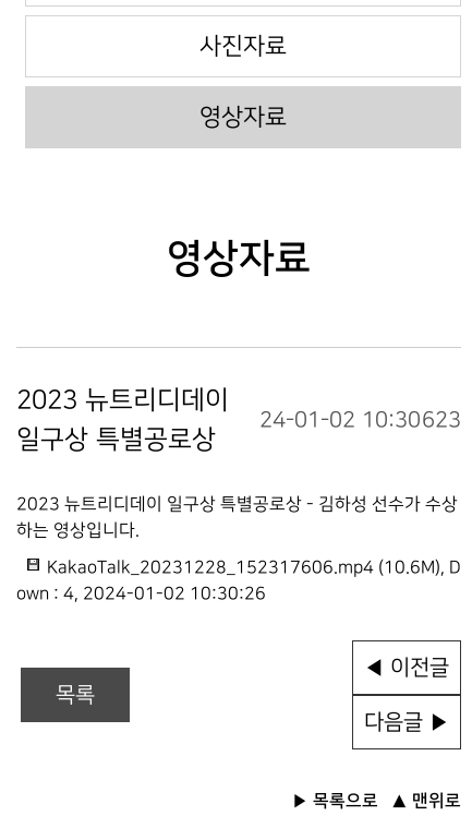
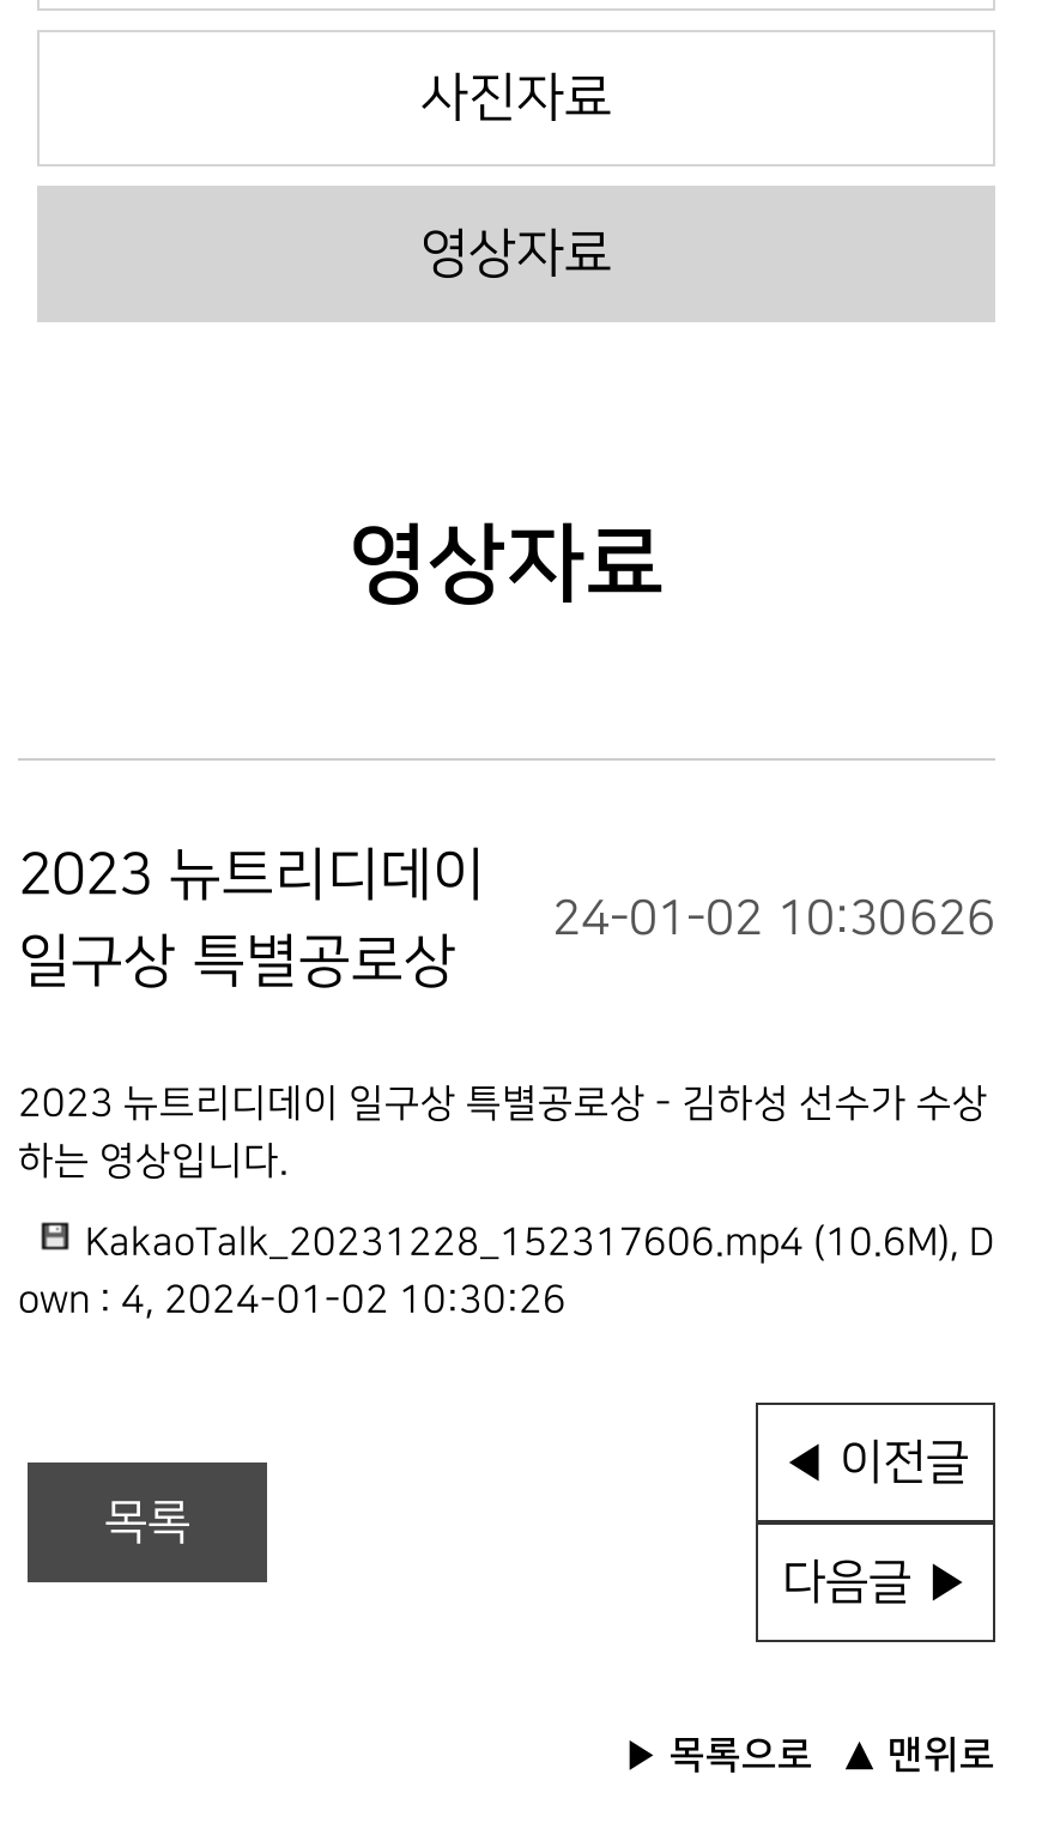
- 24-01-02 10:30623
+ 24-01-02 10:30626
